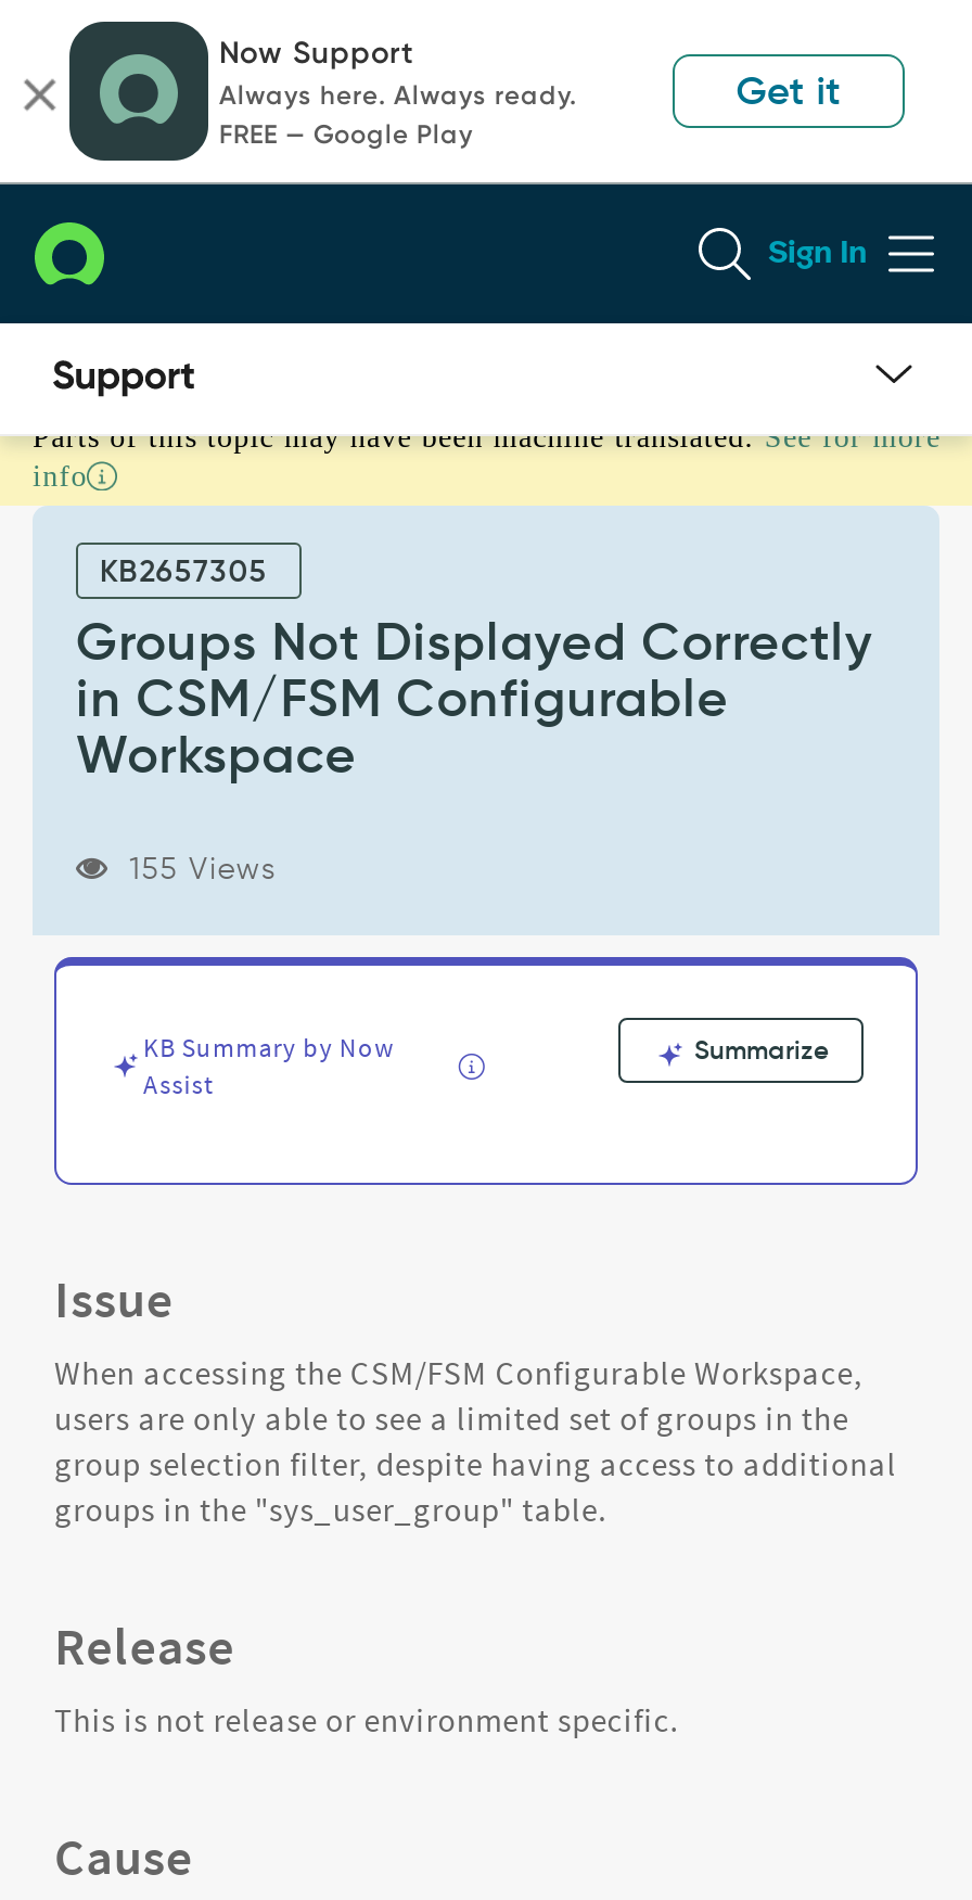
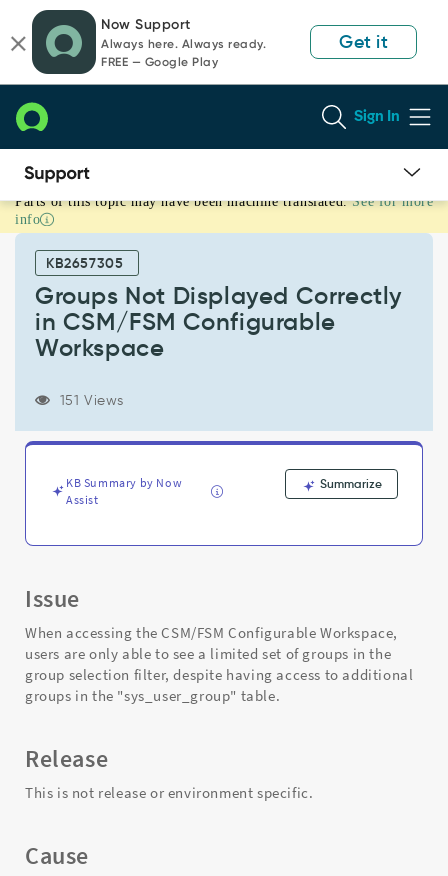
- 155 Views
+ 151 Views
